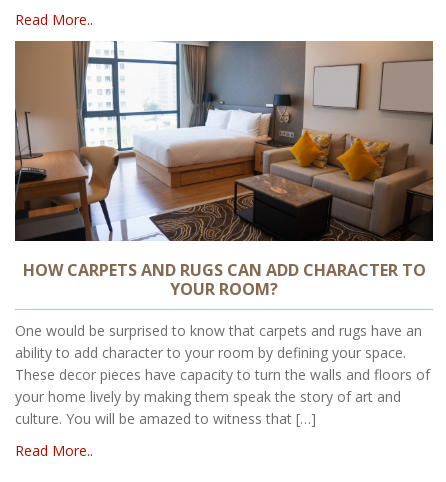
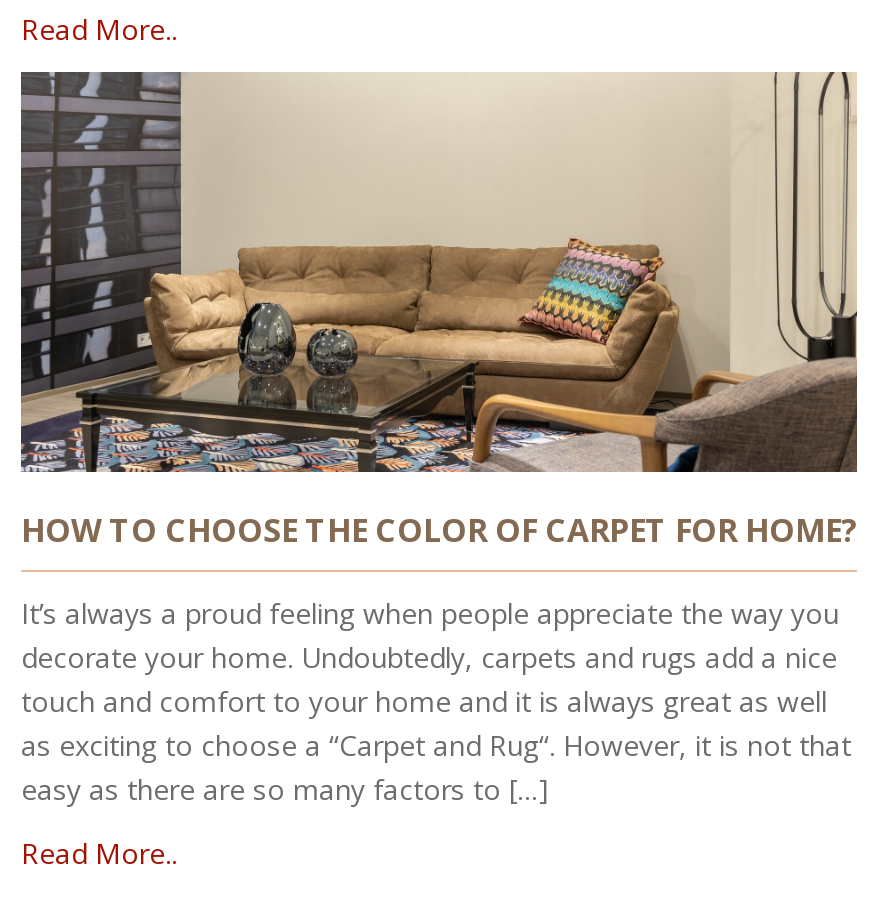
- [image]
- HOW CARPETS AND RUGS CAN ADD CHARACTER TO
- YOUR ROOM?
+ [image]
+ HOW TO CHOOSE THE COLOR OF CARPET FOR HOME?

- One would be surprised to know that carpets and rugs have an
- ability to add character to your room by defining your space.
- These decor pieces have capacity to turn the walls and floors of
- your home lively by making them speak the story of art and
- culture. You will be amazed to witness that […]
+ It’s always a proud feeling when people appreciate the way you
+ decorate your home. Undoubtedly, carpets and rugs add a nice
+ touch and comfort to your home and it is always great as well
+ as exciting to choose a “Carpet and Rug“. However, it is not that
+ easy as there are so many factors to […]
